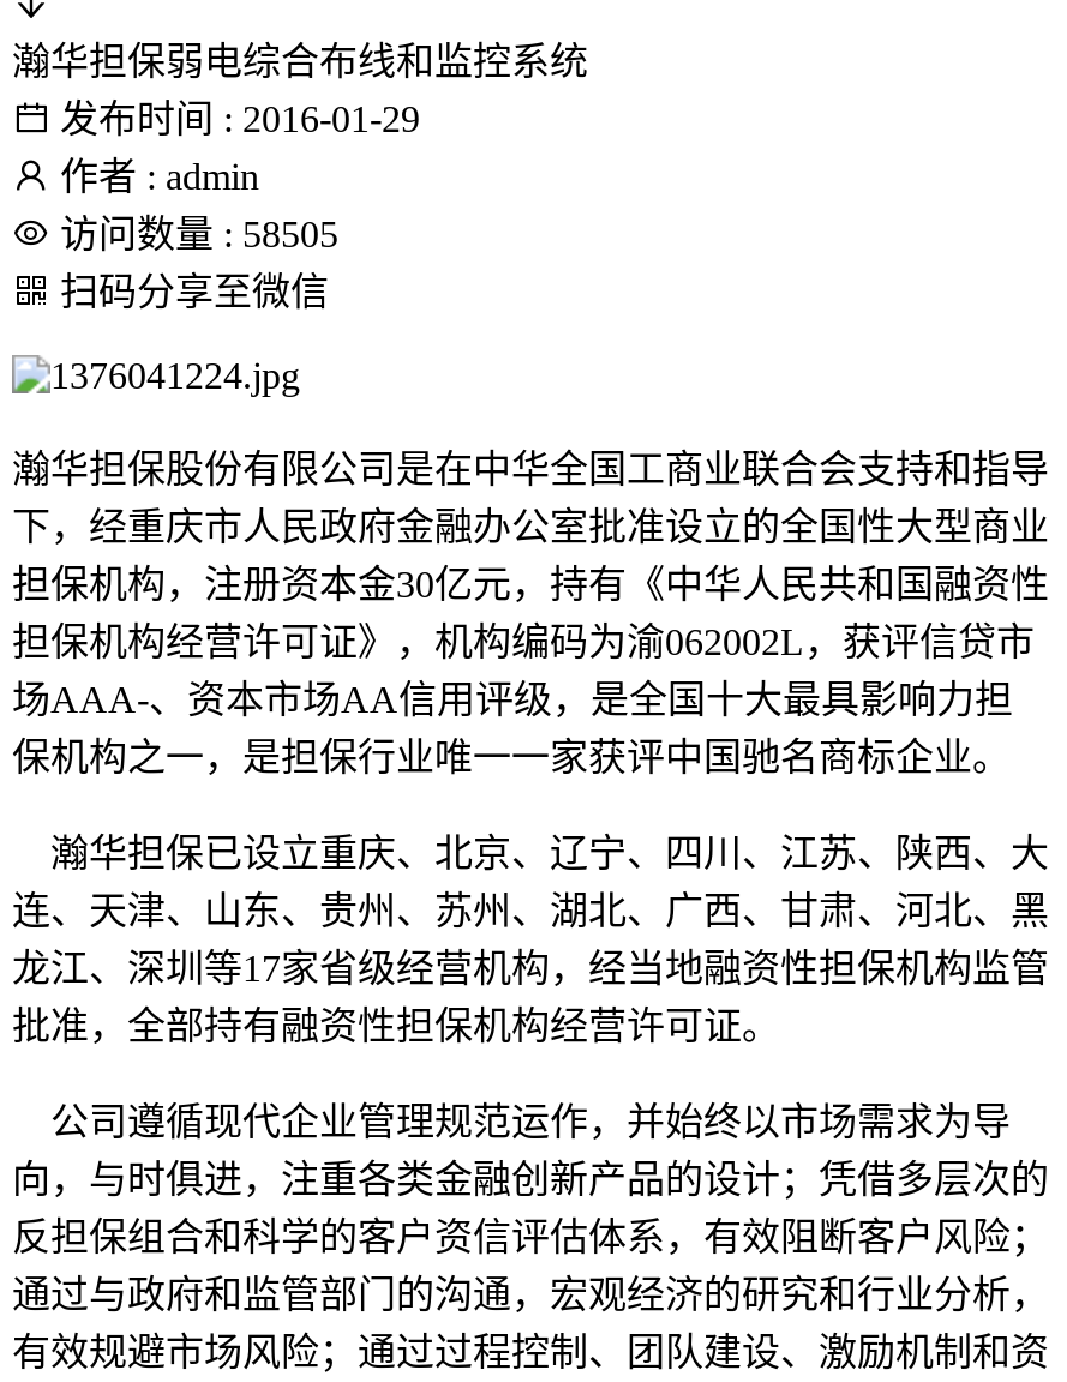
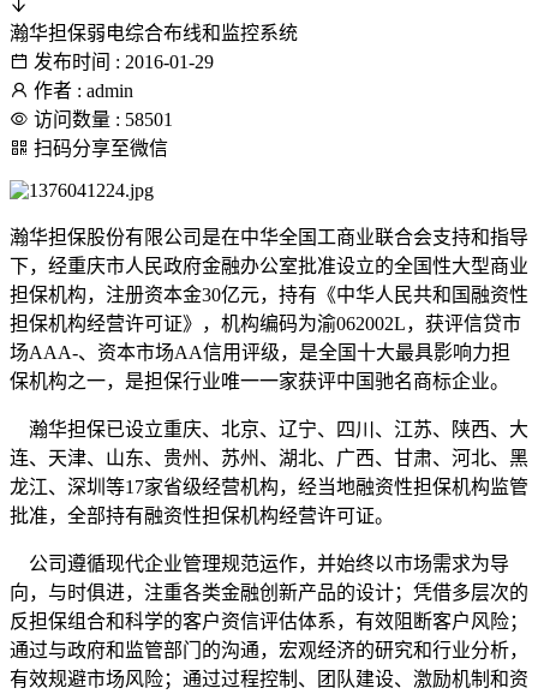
- 访问数量 : 58505
+ 访问数量 : 58501
